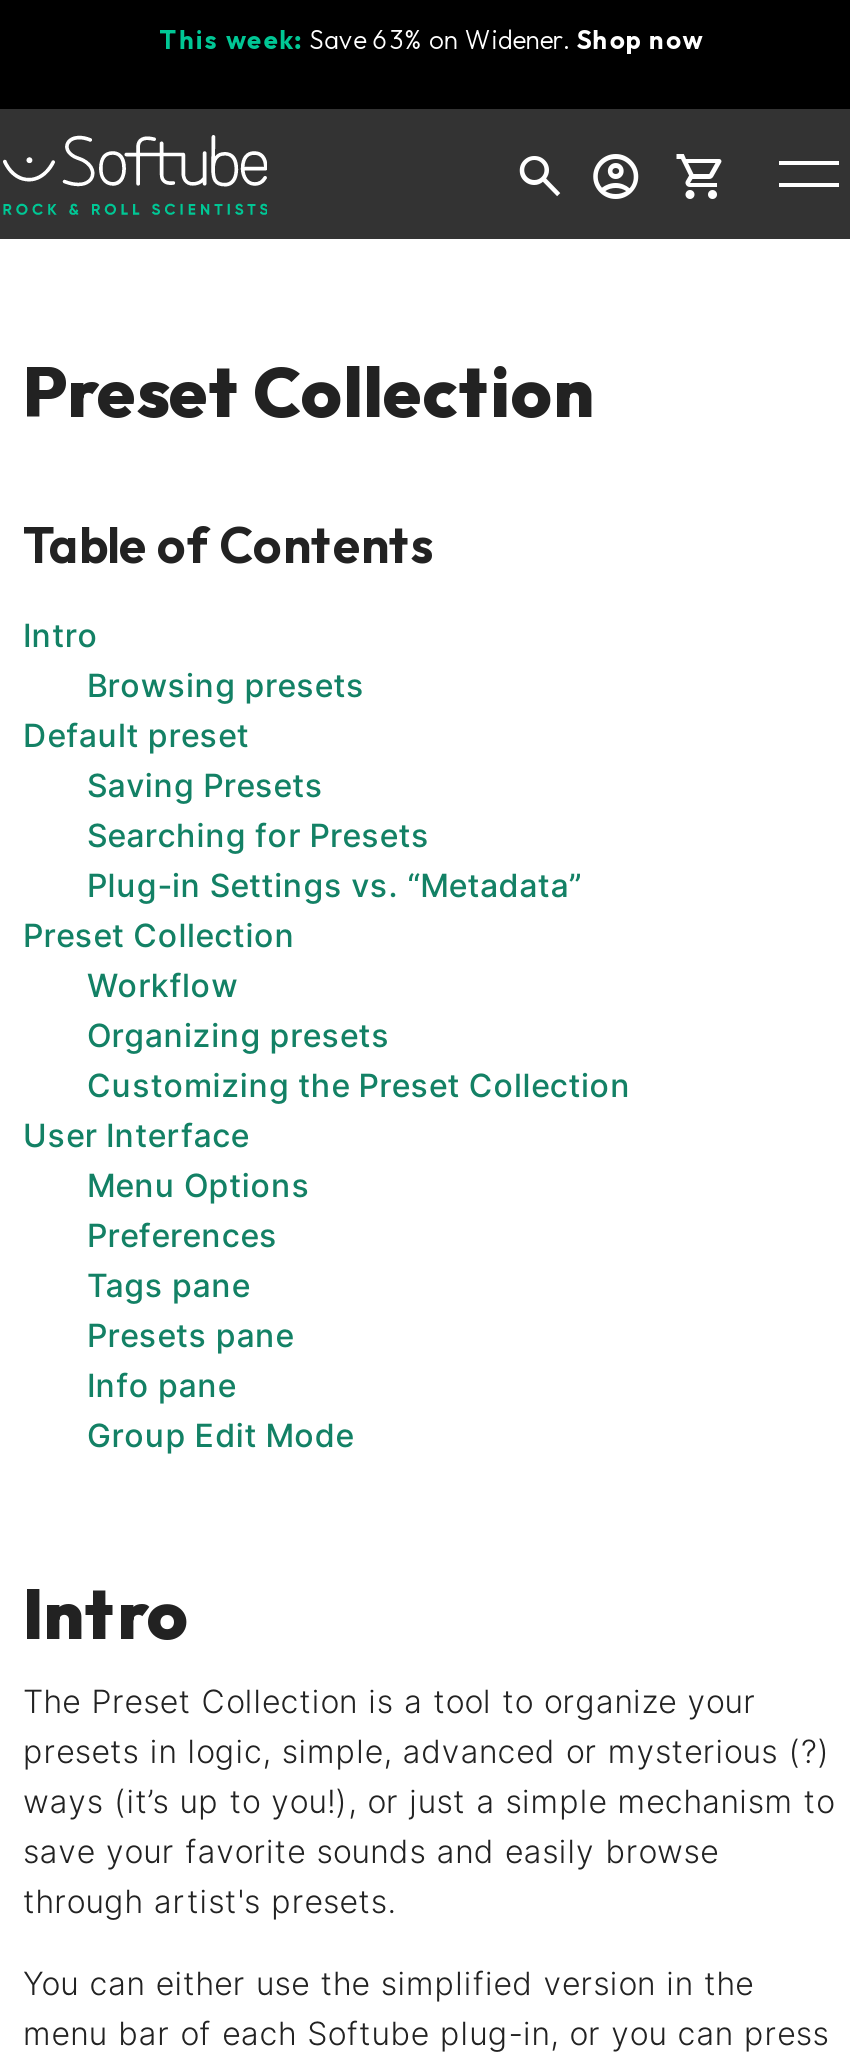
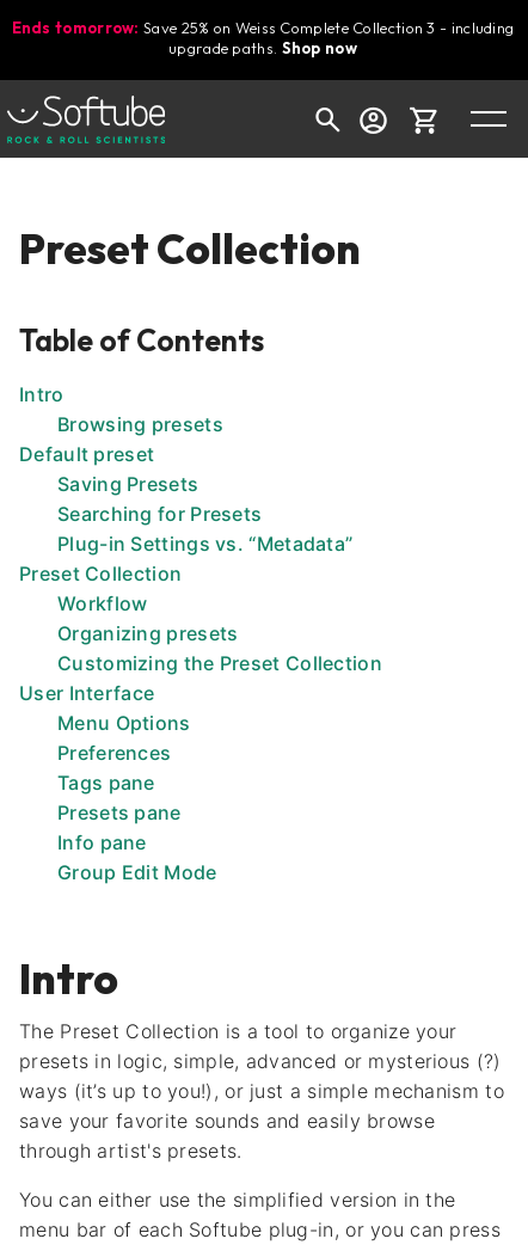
- This week: Save 63% on Widener. Shop now
+ Ends tomorrow: Save 25% on Weiss Complete Collection 3 - including
+ upgrade paths. Shop now
